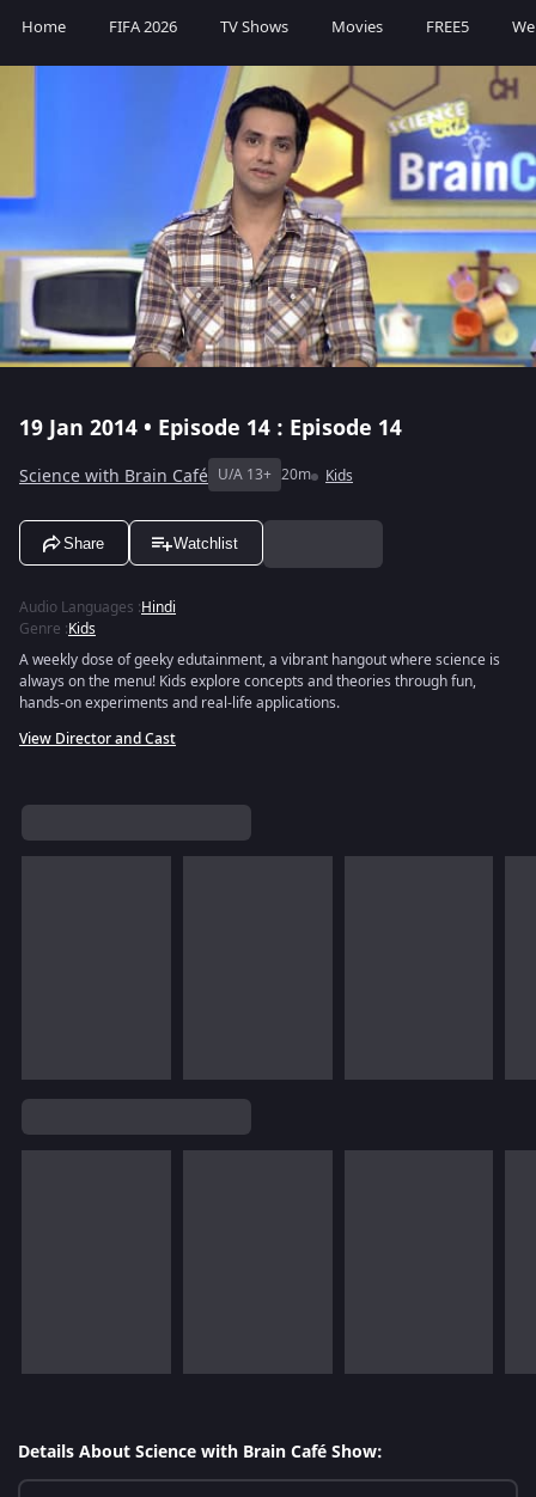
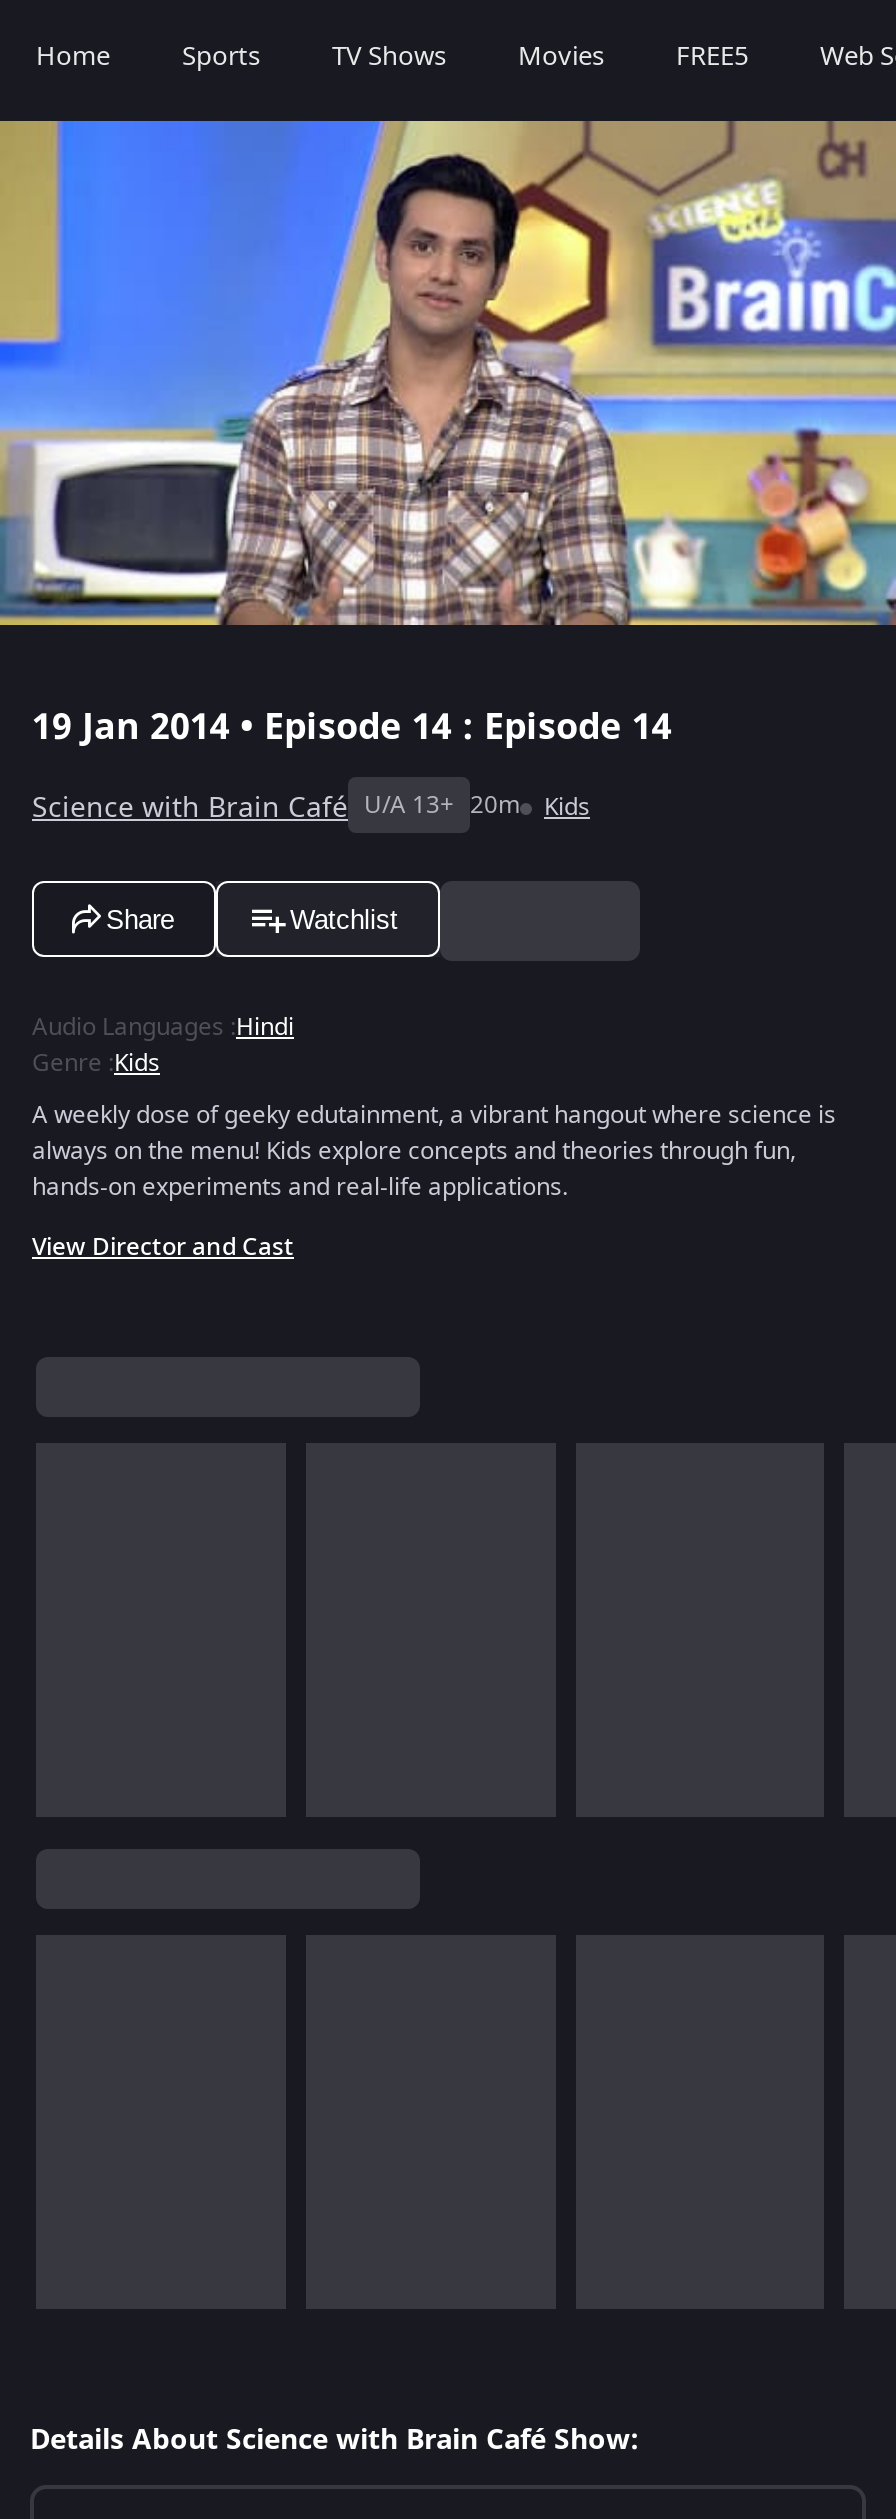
- FIFA 2026
+ Sports
